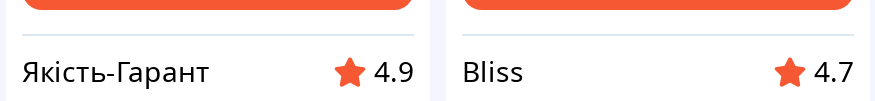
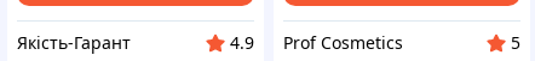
- Bliss
- 4.7
+ Prof Cosmetics
+ 5
